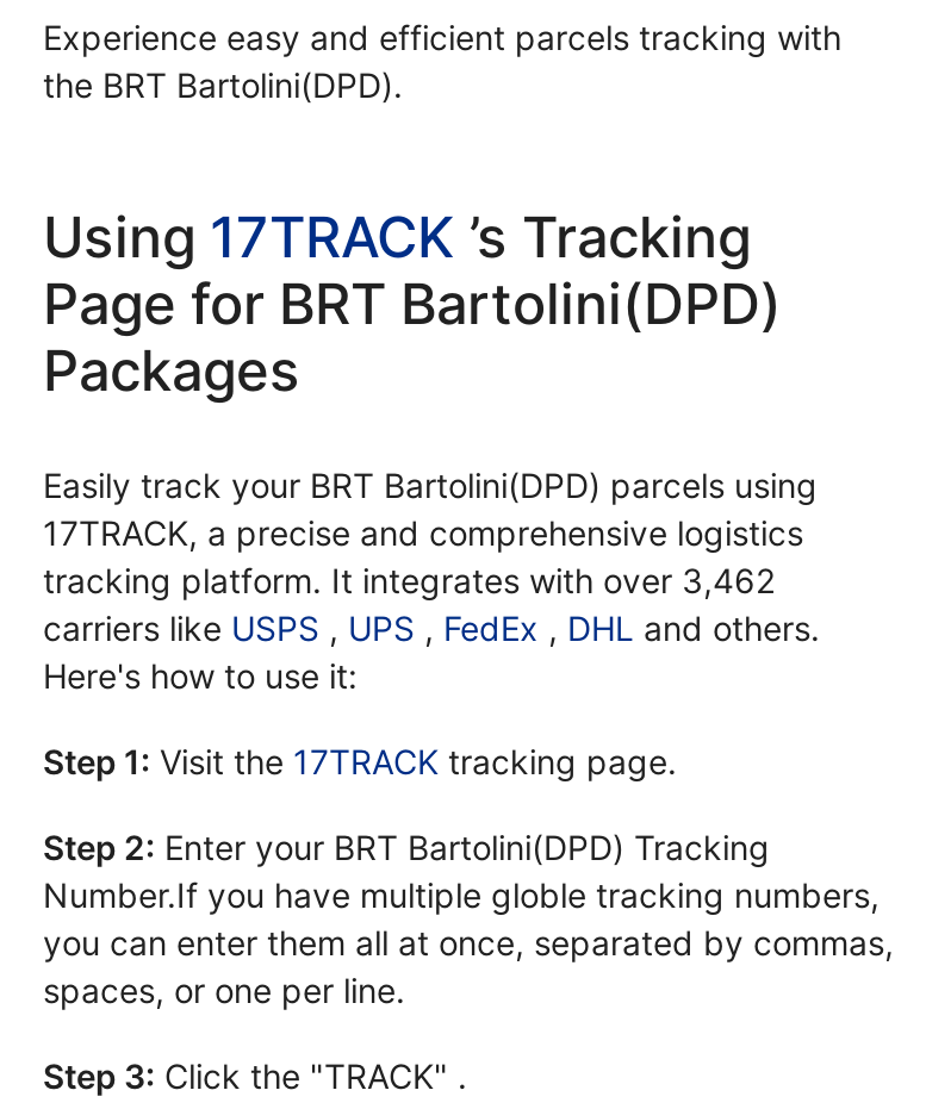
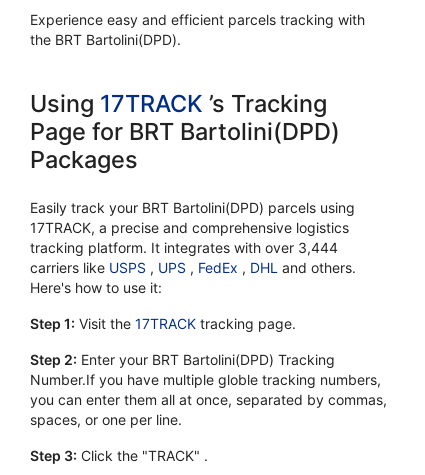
- tracking platform. It integrates with over 3,462
+ tracking platform. It integrates with over 3,444
